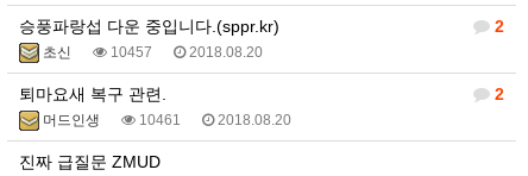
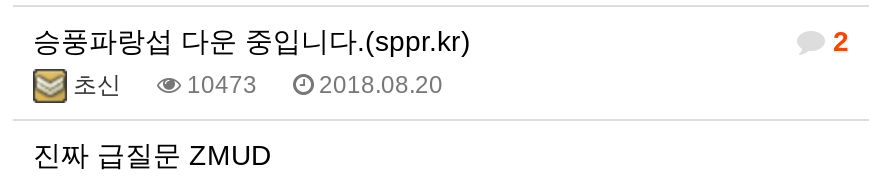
- 10457
- 2018.08.20
- 2
- 퇴마요새 복구 관련.
- 머드인생
- 10461
+ 10473
